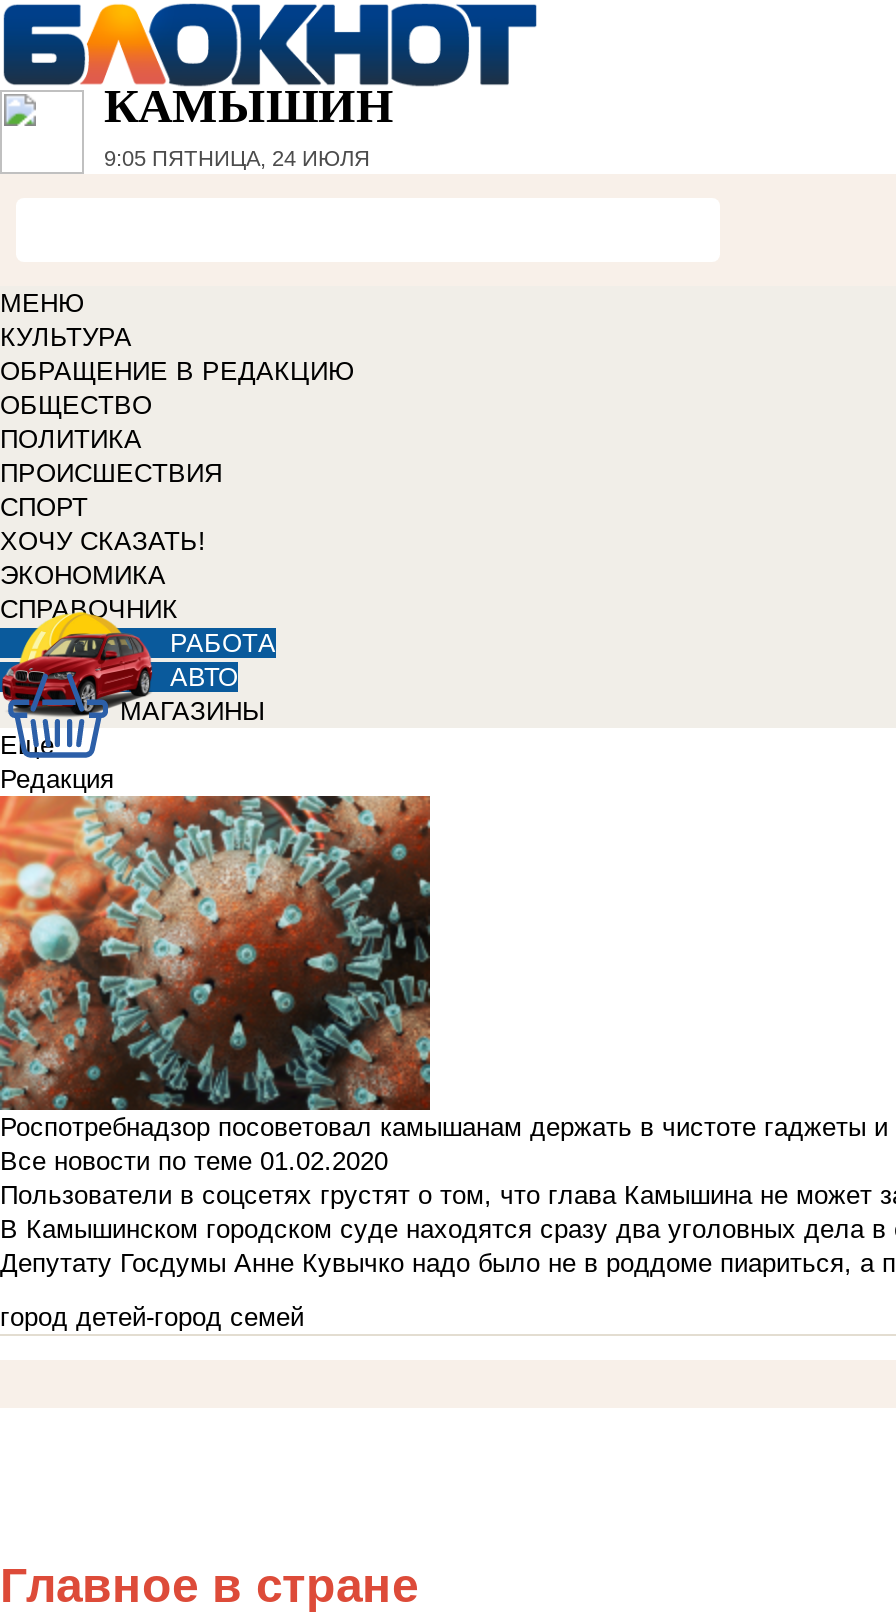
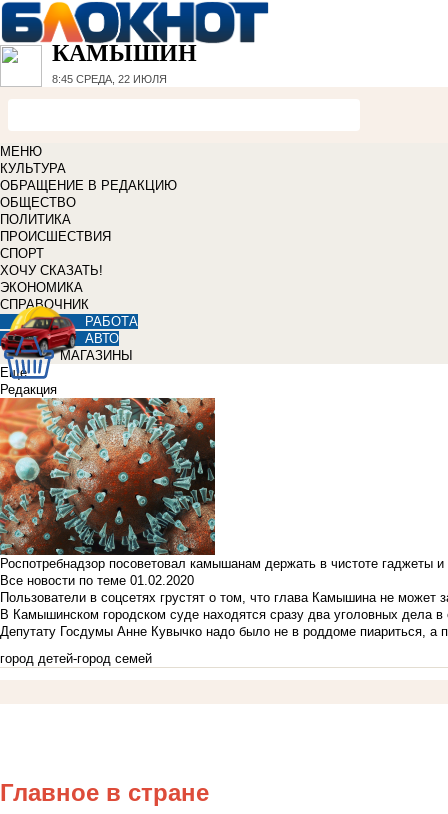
- 9:05 ПЯТНИЦА, 24 ИЮЛЯ
+ 8:45 СРЕДА, 22 ИЮЛЯ
